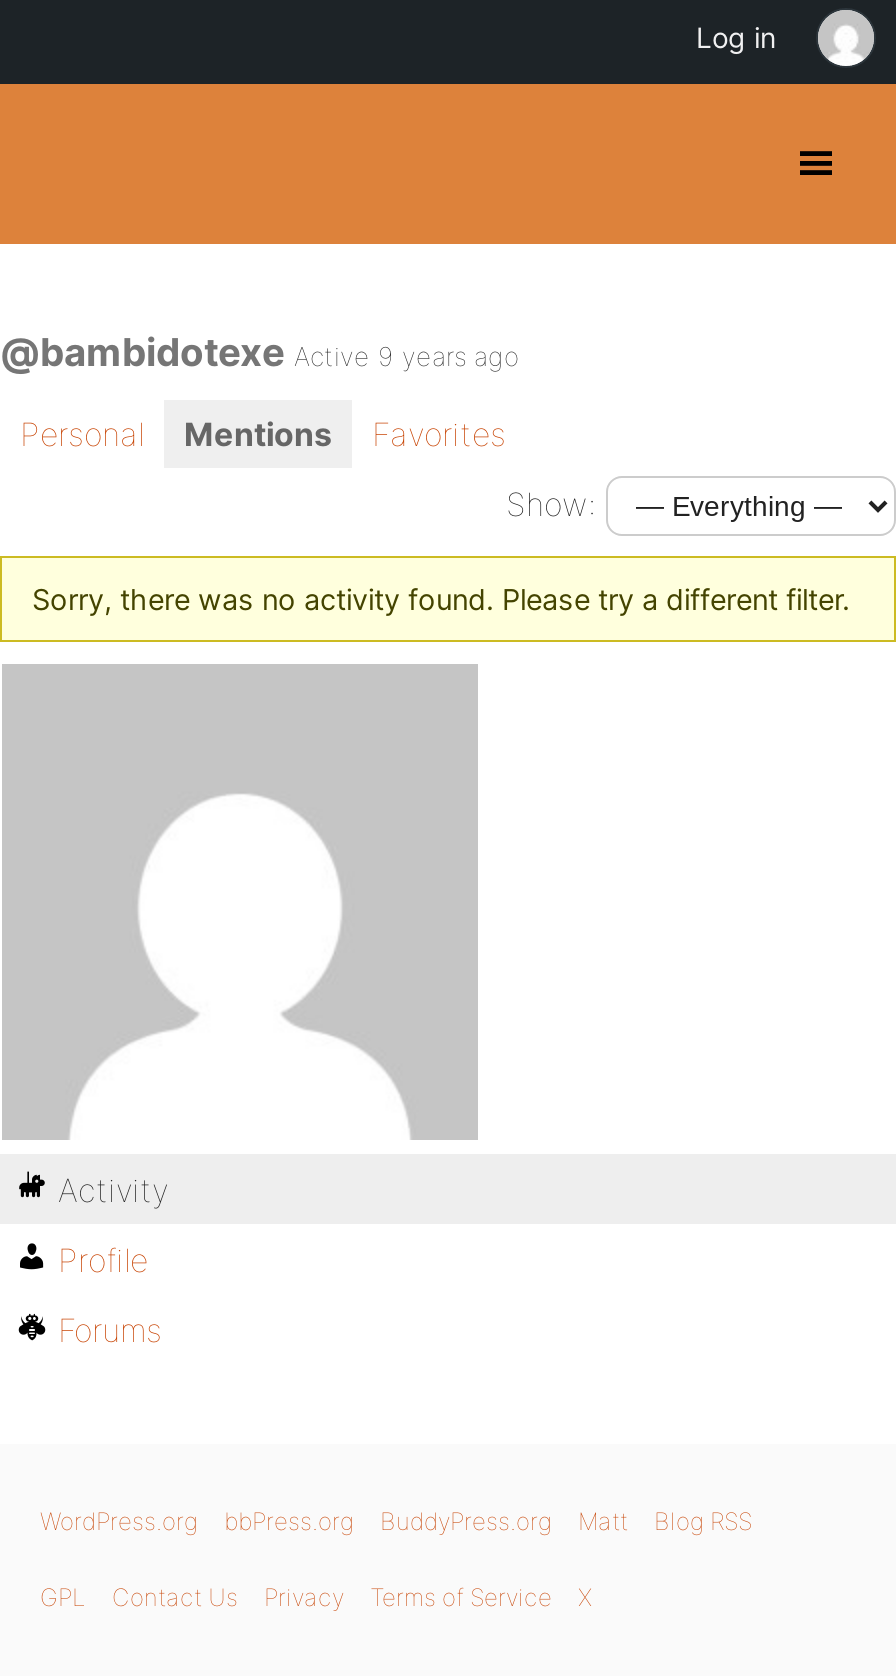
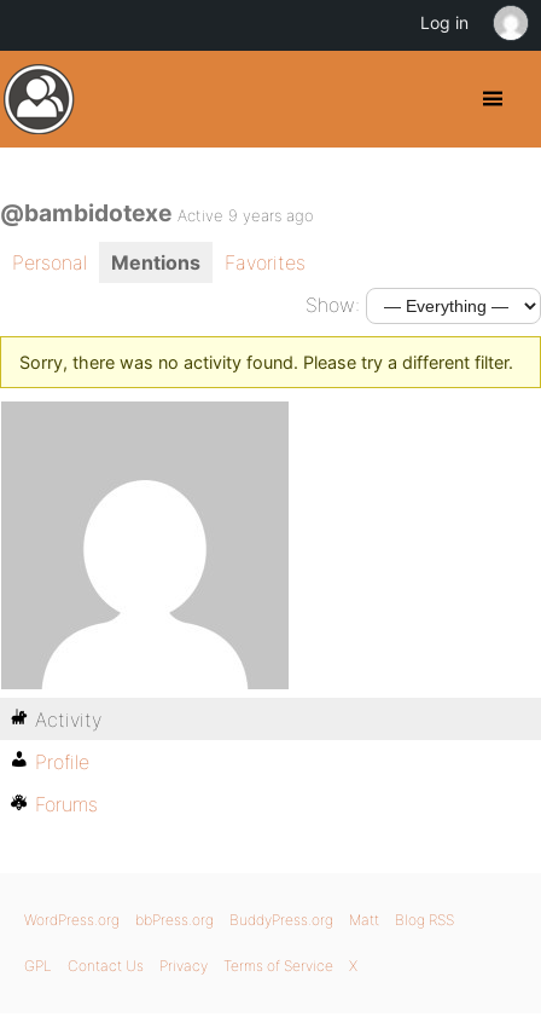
+ [image]
